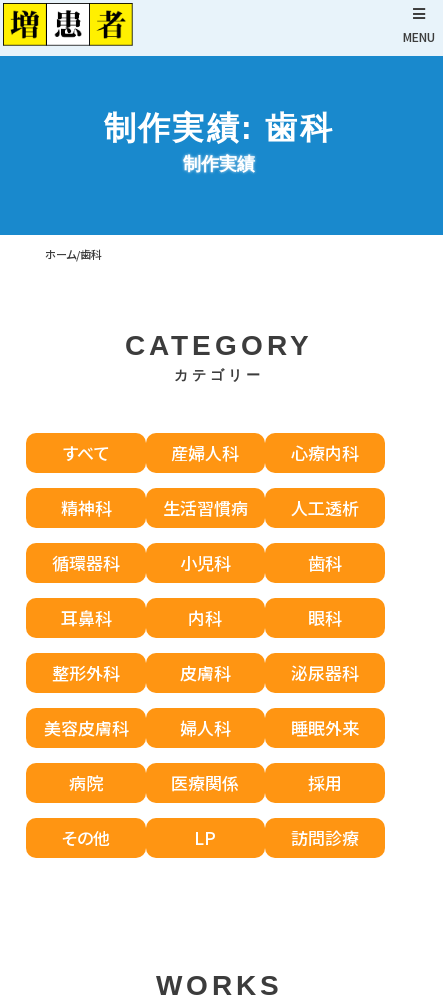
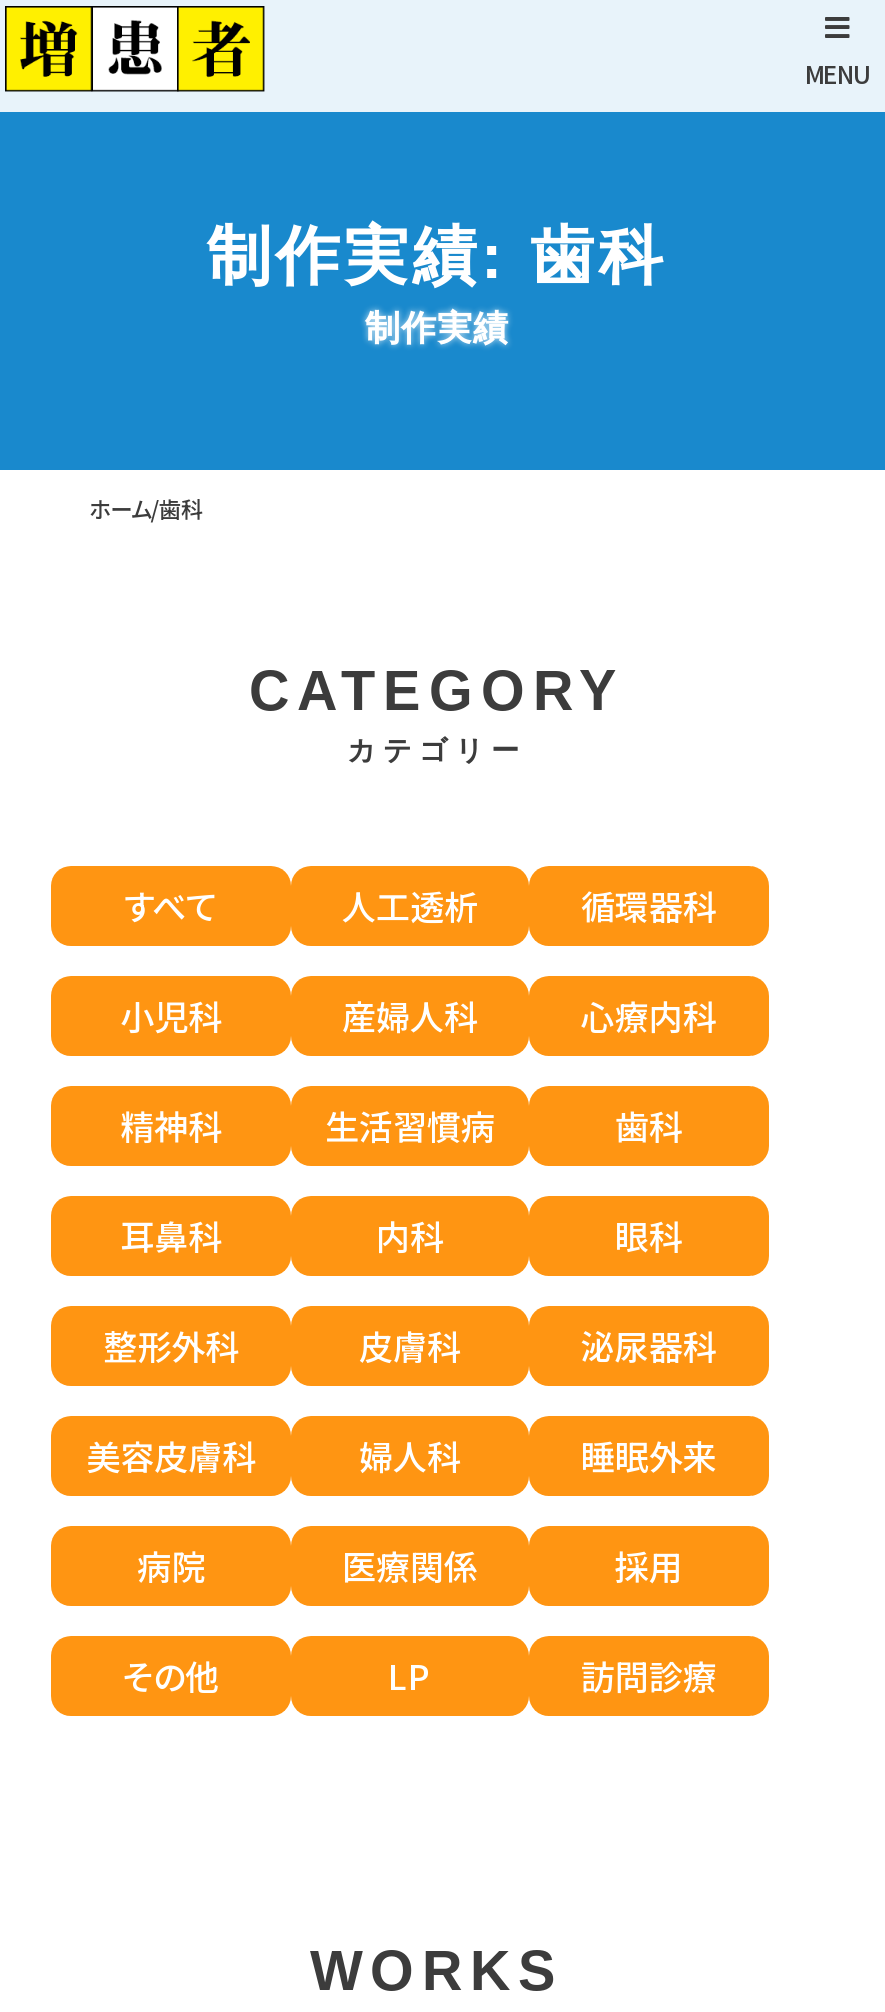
moved down: 産婦人科 | 心療内科 | 精神科 | 生活習慣病

moved up: 人工透析 | 循環器科 | 小児科
